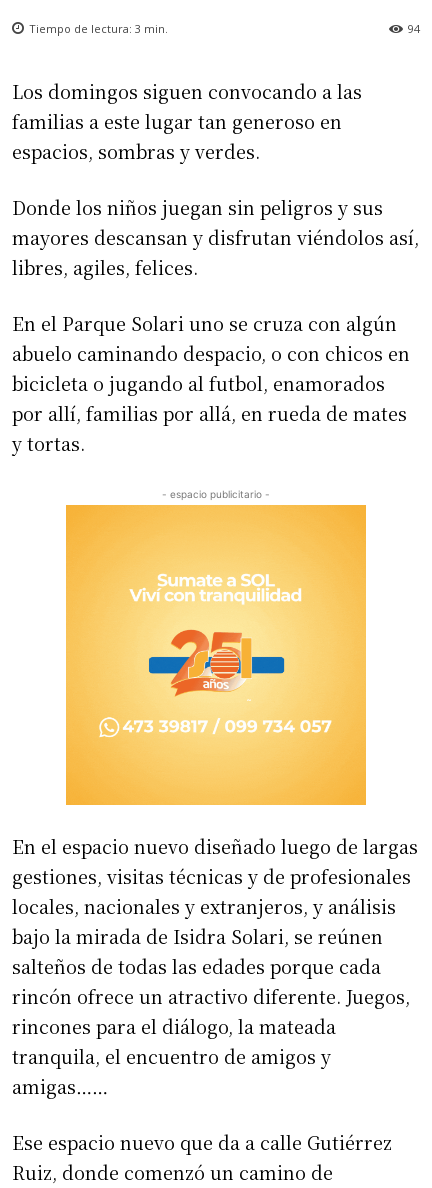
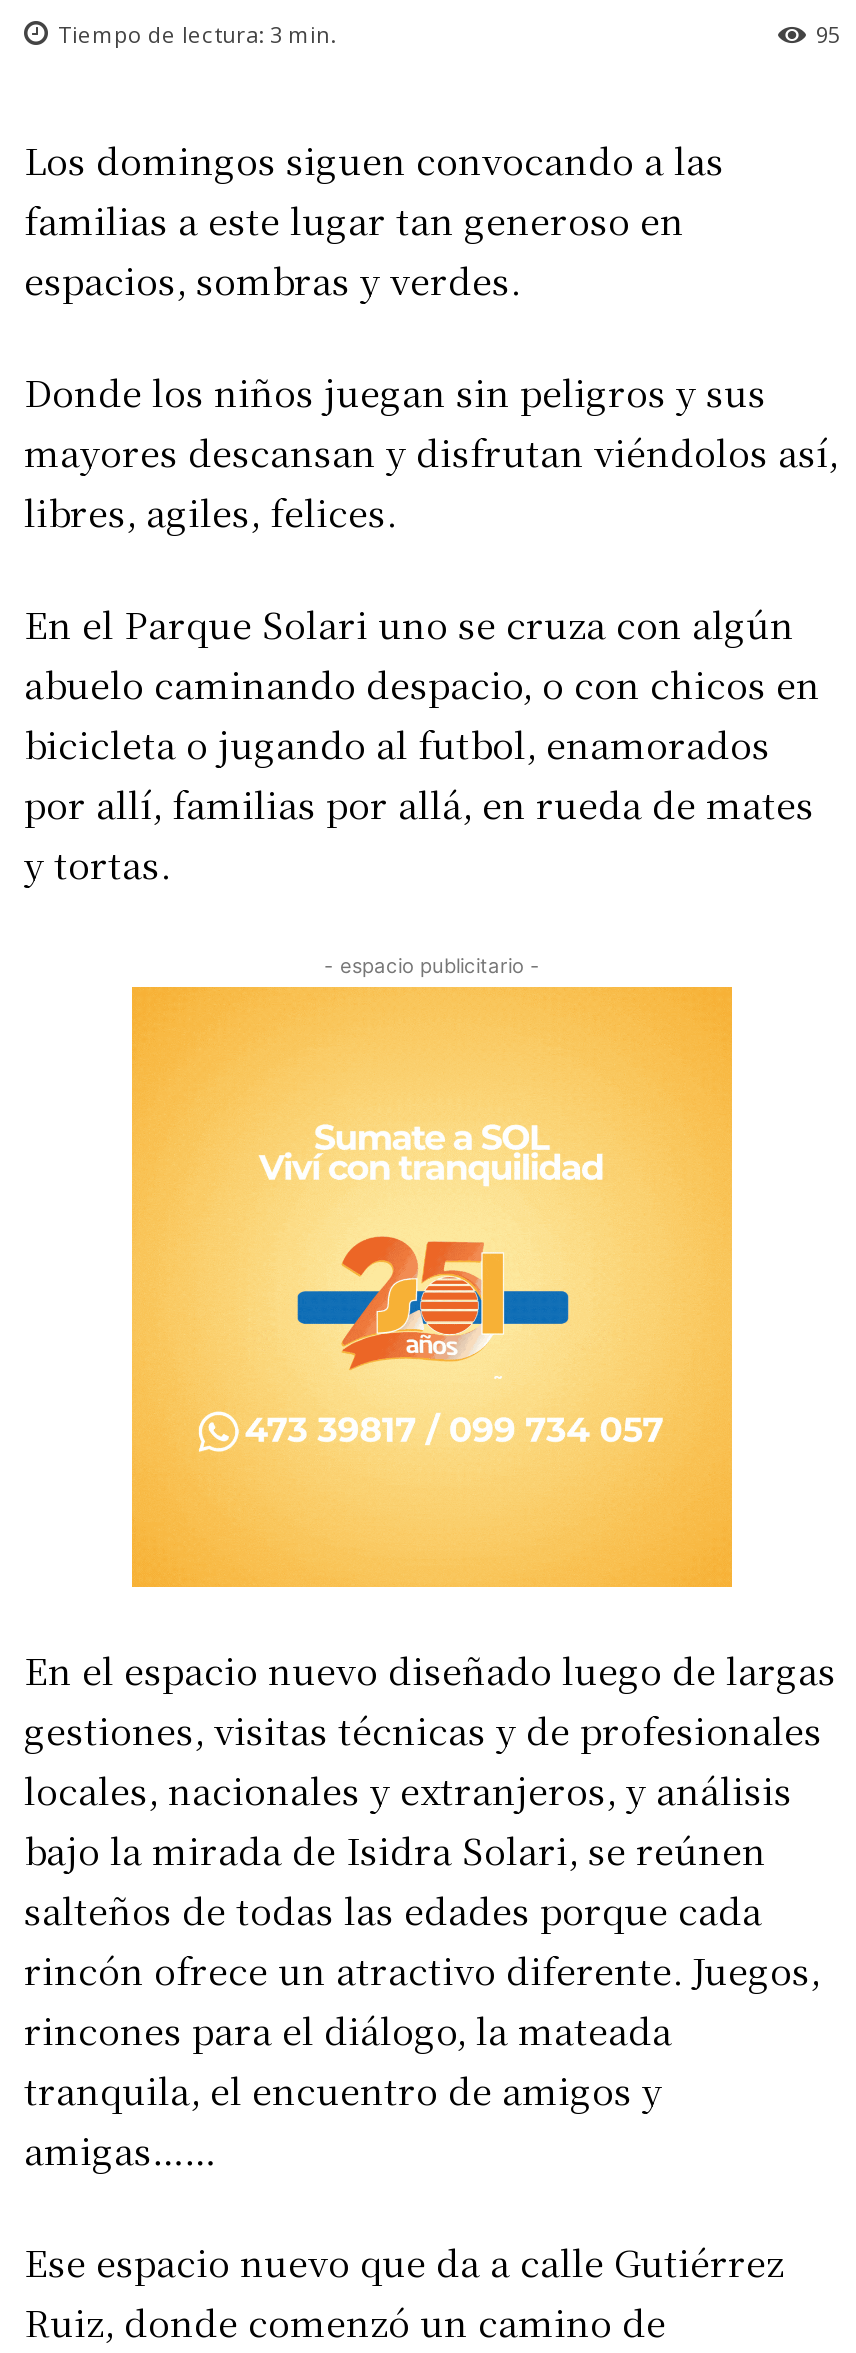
- 94
+ 95
